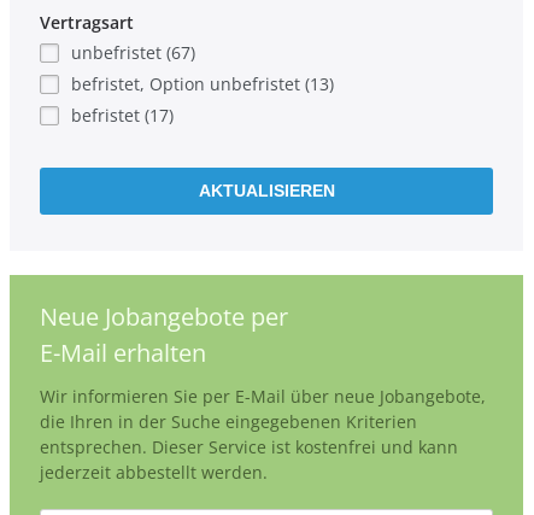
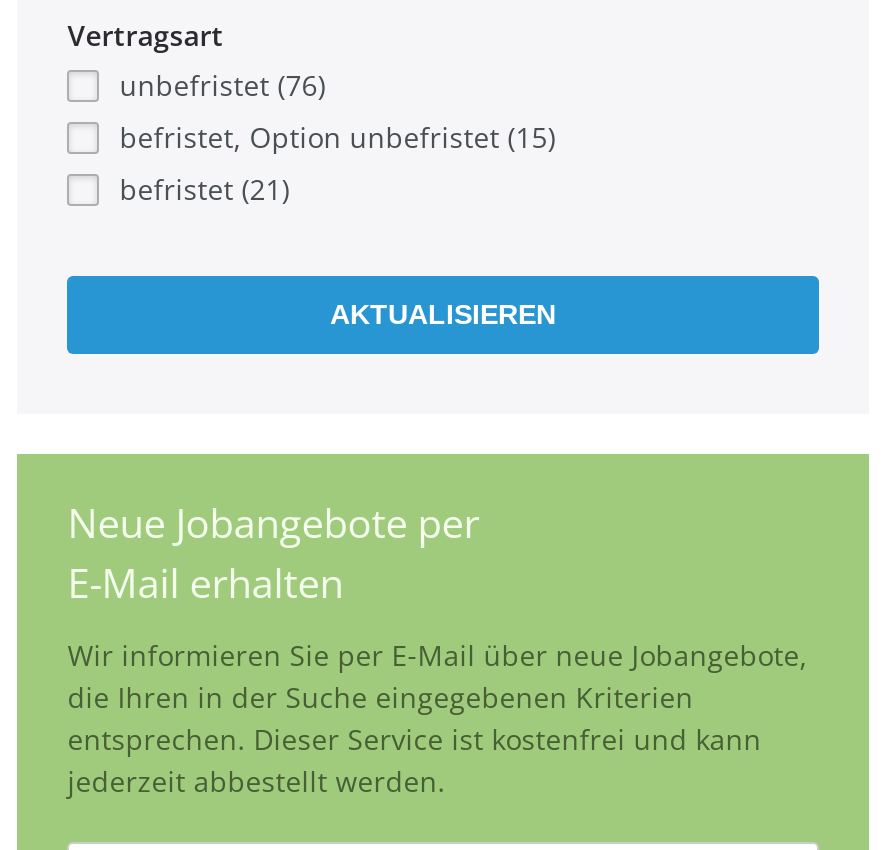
- unbefristet (67)
+ unbefristet (76)

- befristet, Option unbefristet (13)
+ befristet, Option unbefristet (15)

- befristet (17)
+ befristet (21)
